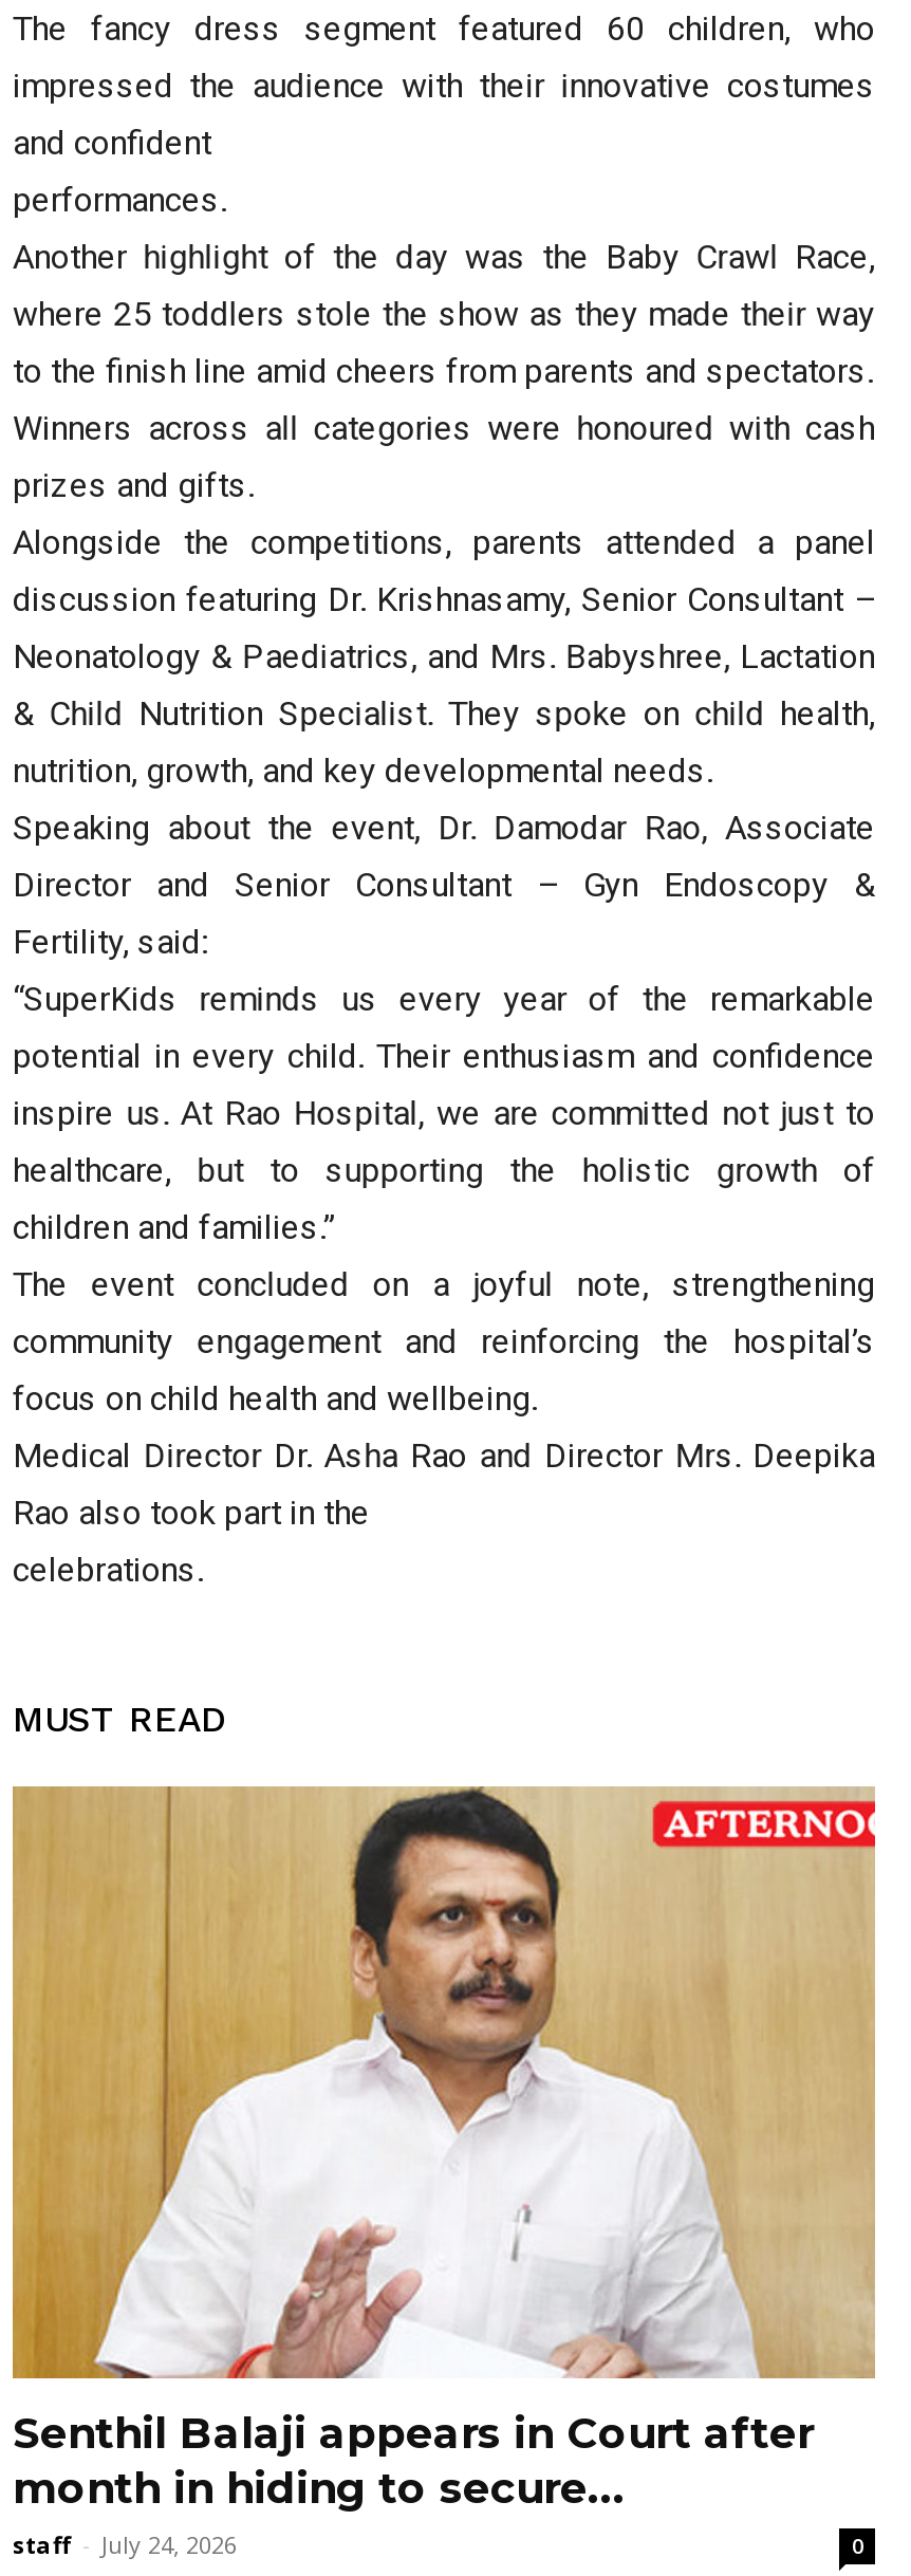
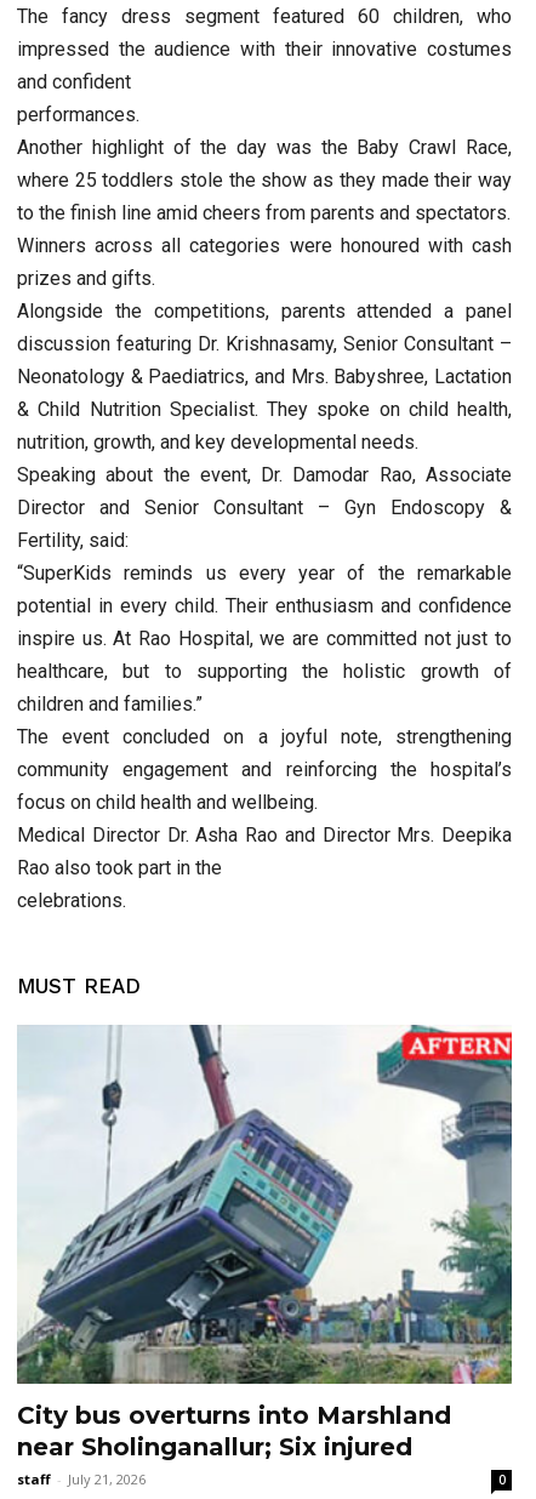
- [image]
- Senthil Balaji appears in Court after
- month in hiding to secure...
- staff - July 24, 2026
+ [image]
+ City bus overturns into Marshland
+ near Sholinganallur; Six injured
+ staff - July 21, 2026
